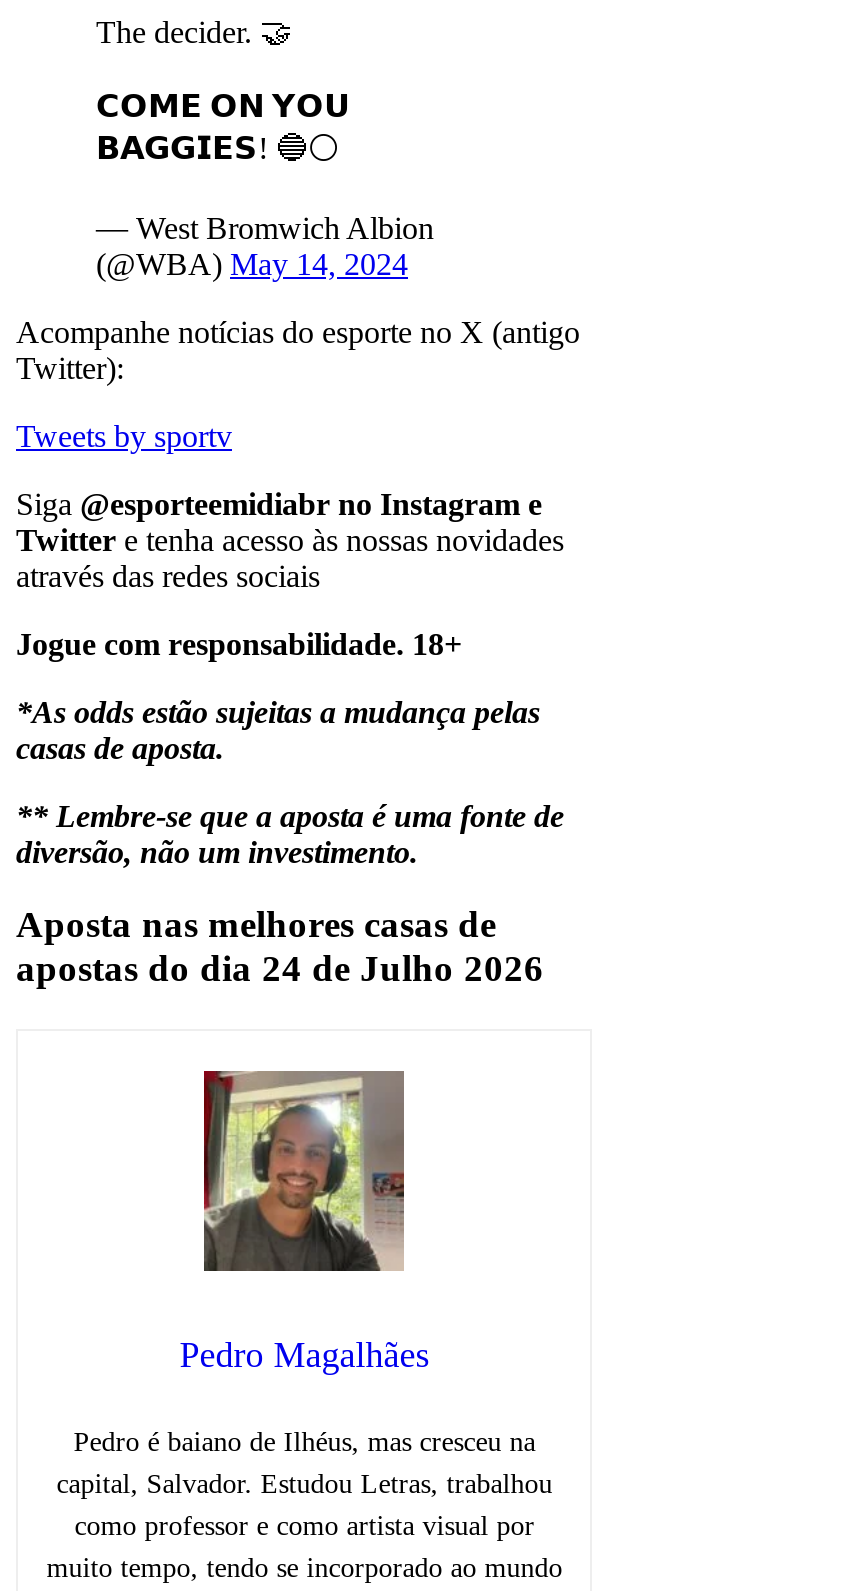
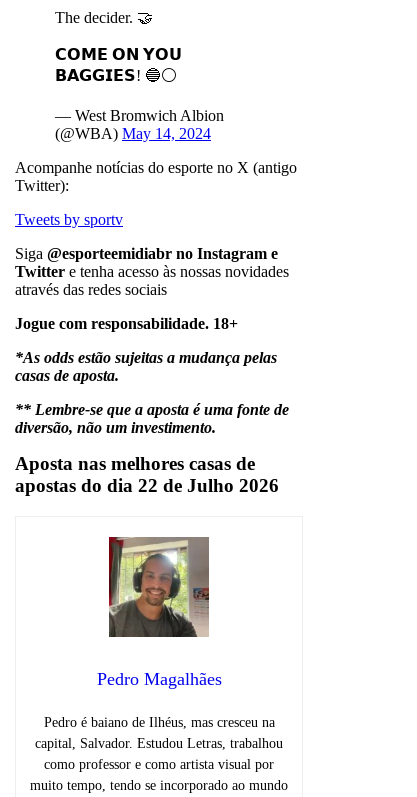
- apostas do dia 24 de Julho 2026
+ apostas do dia 22 de Julho 2026
